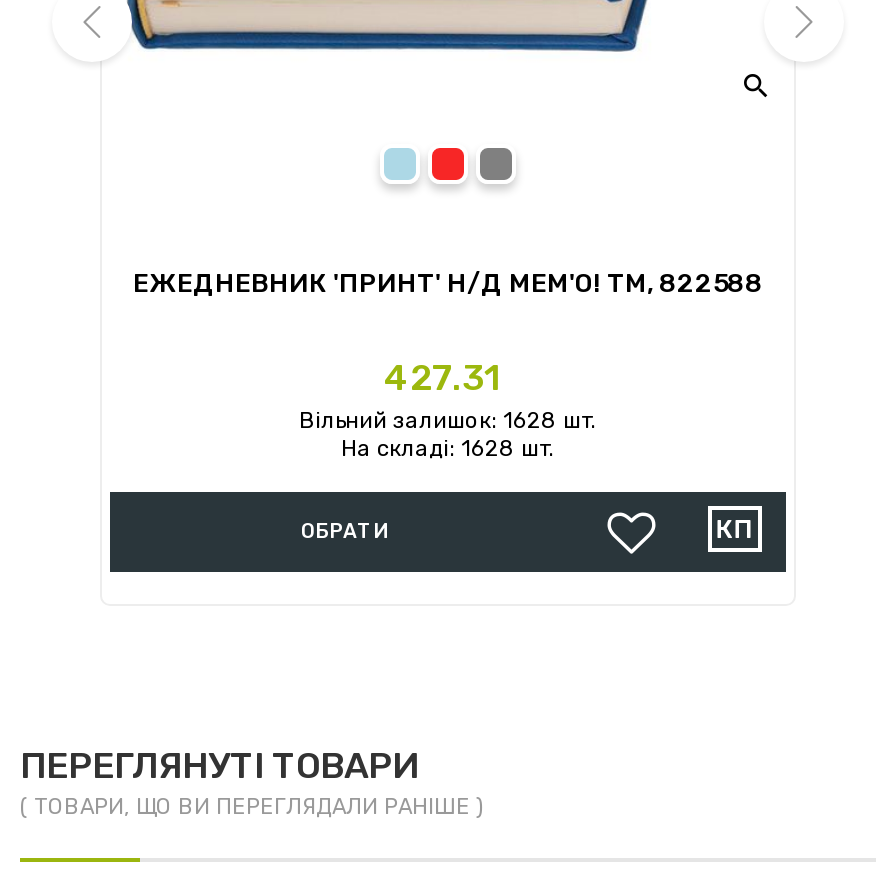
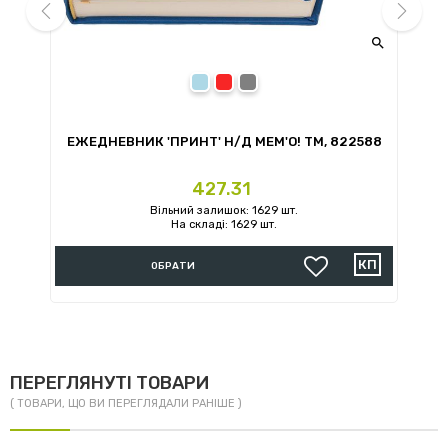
- Вільний залишок: 1628 шт.
+ Вільний залишок: 1629 шт.

- На складі: 1628 шт.
+ На складі: 1629 шт.
